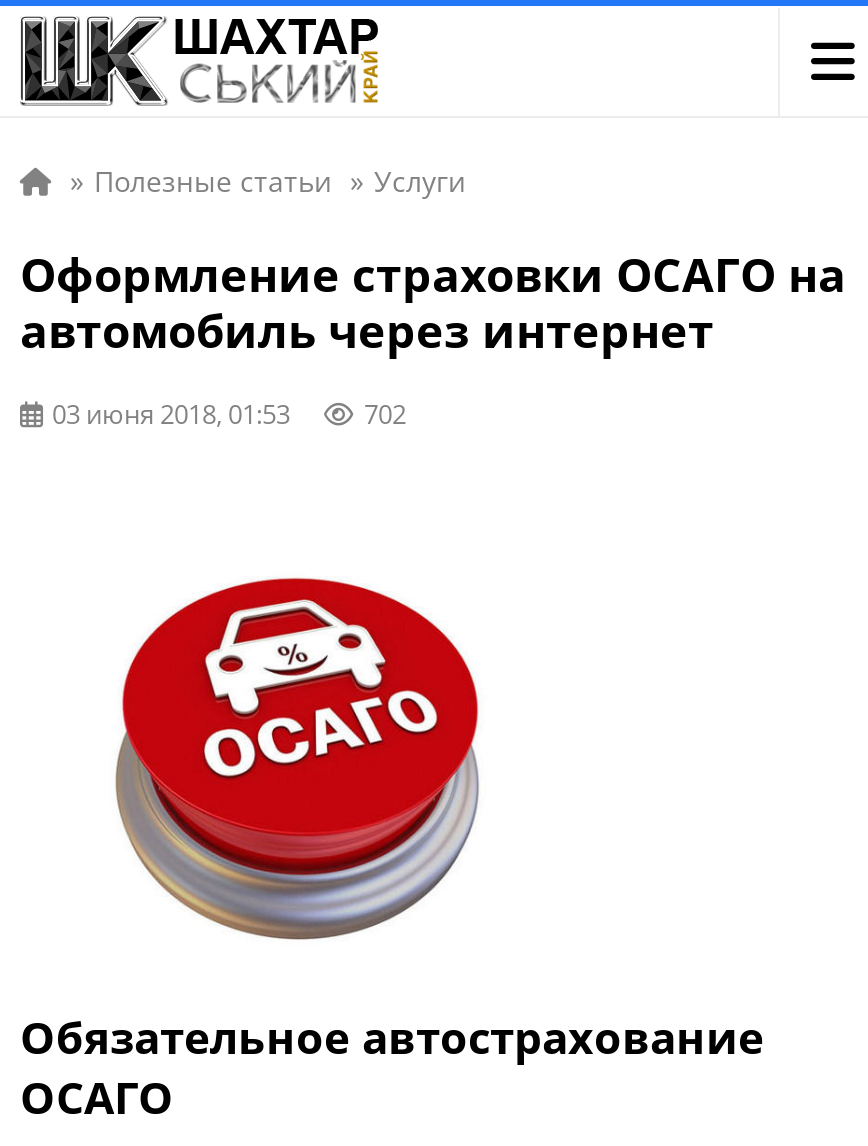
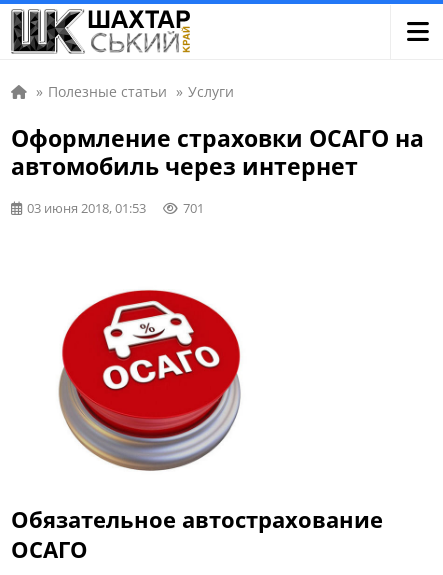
- 702
+ 701
